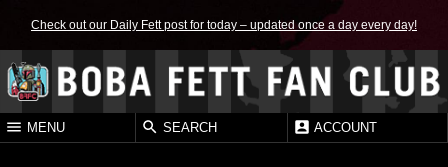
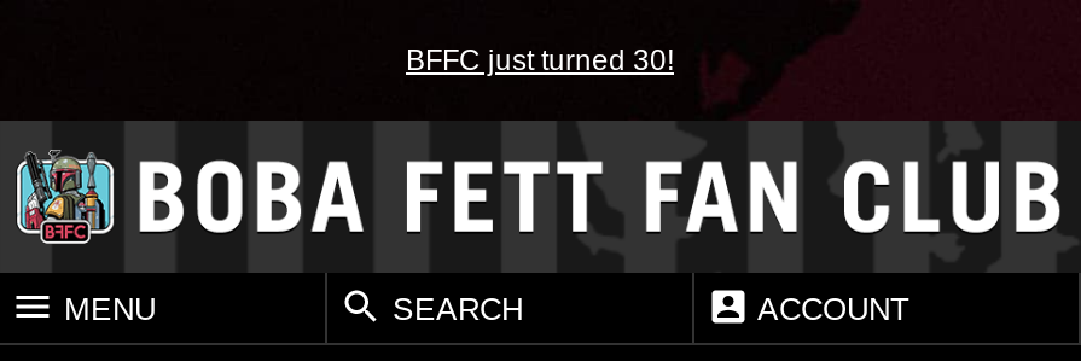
- Check out our Daily Fett post for today – updated once a day every day!
+ BFFC just turned 30!
